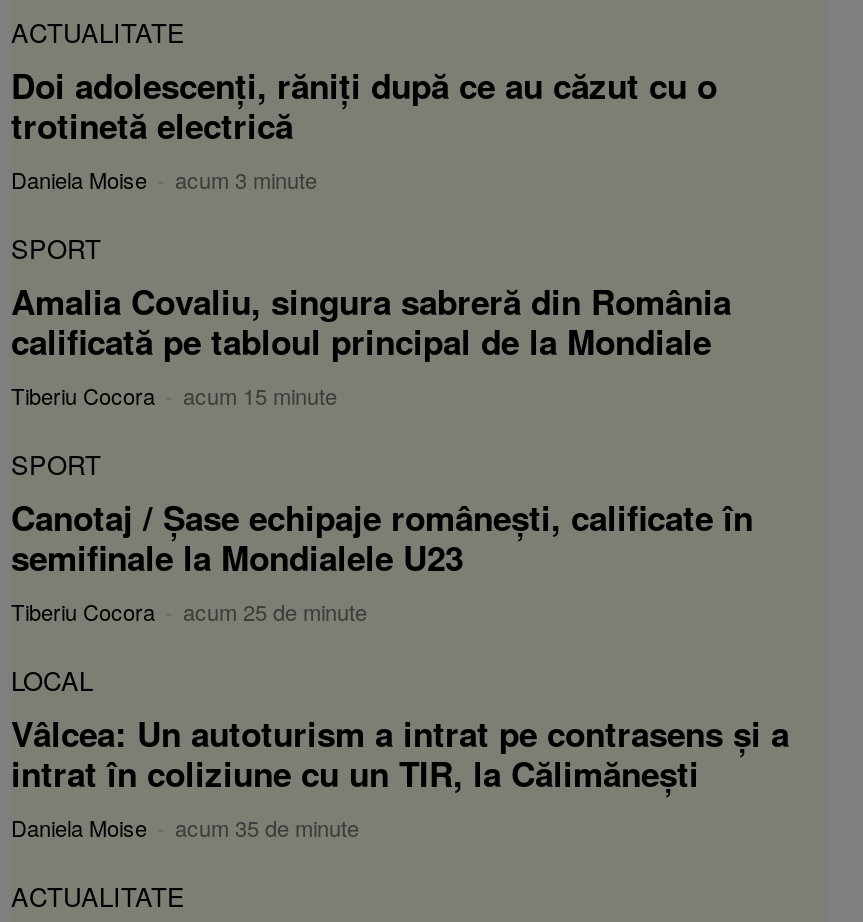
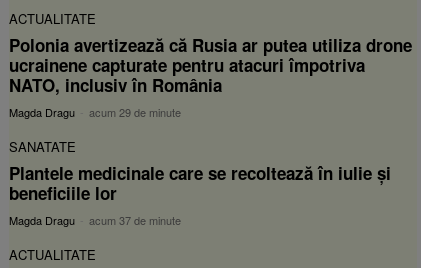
- Doi adolescenţi, răniţi după ce au căzut cu o
- trotinetă electrică
- Daniela Moise - acum 3 minute
- SPORT
- Amalia Covaliu, singura sabreră din România
- calificată pe tabloul principal de la Mondiale
- Tiberiu Cocora - acum 15 minute
- SPORT
- Canotaj / Șase echipaje românești, calificate în
- semifinale la Mondialele U23
- Tiberiu Cocora - acum 25 de minute
- LOCAL
- Vâlcea: Un autoturism a intrat pe contrasens și a
- intrat în coliziune cu un TIR, la Călimănești
- Daniela Moise - acum 35 de minute
+ Polonia avertizează că Rusia ar putea utiliza drone
+ ucrainene capturate pentru atacuri împotriva
+ NATO, inclusiv în România
+ Magda Dragu - acum 29 de minute
+ SANATATE
+ Plantele medicinale care se recoltează în iulie și
+ beneficiile lor
+ Magda Dragu - acum 37 de minute
